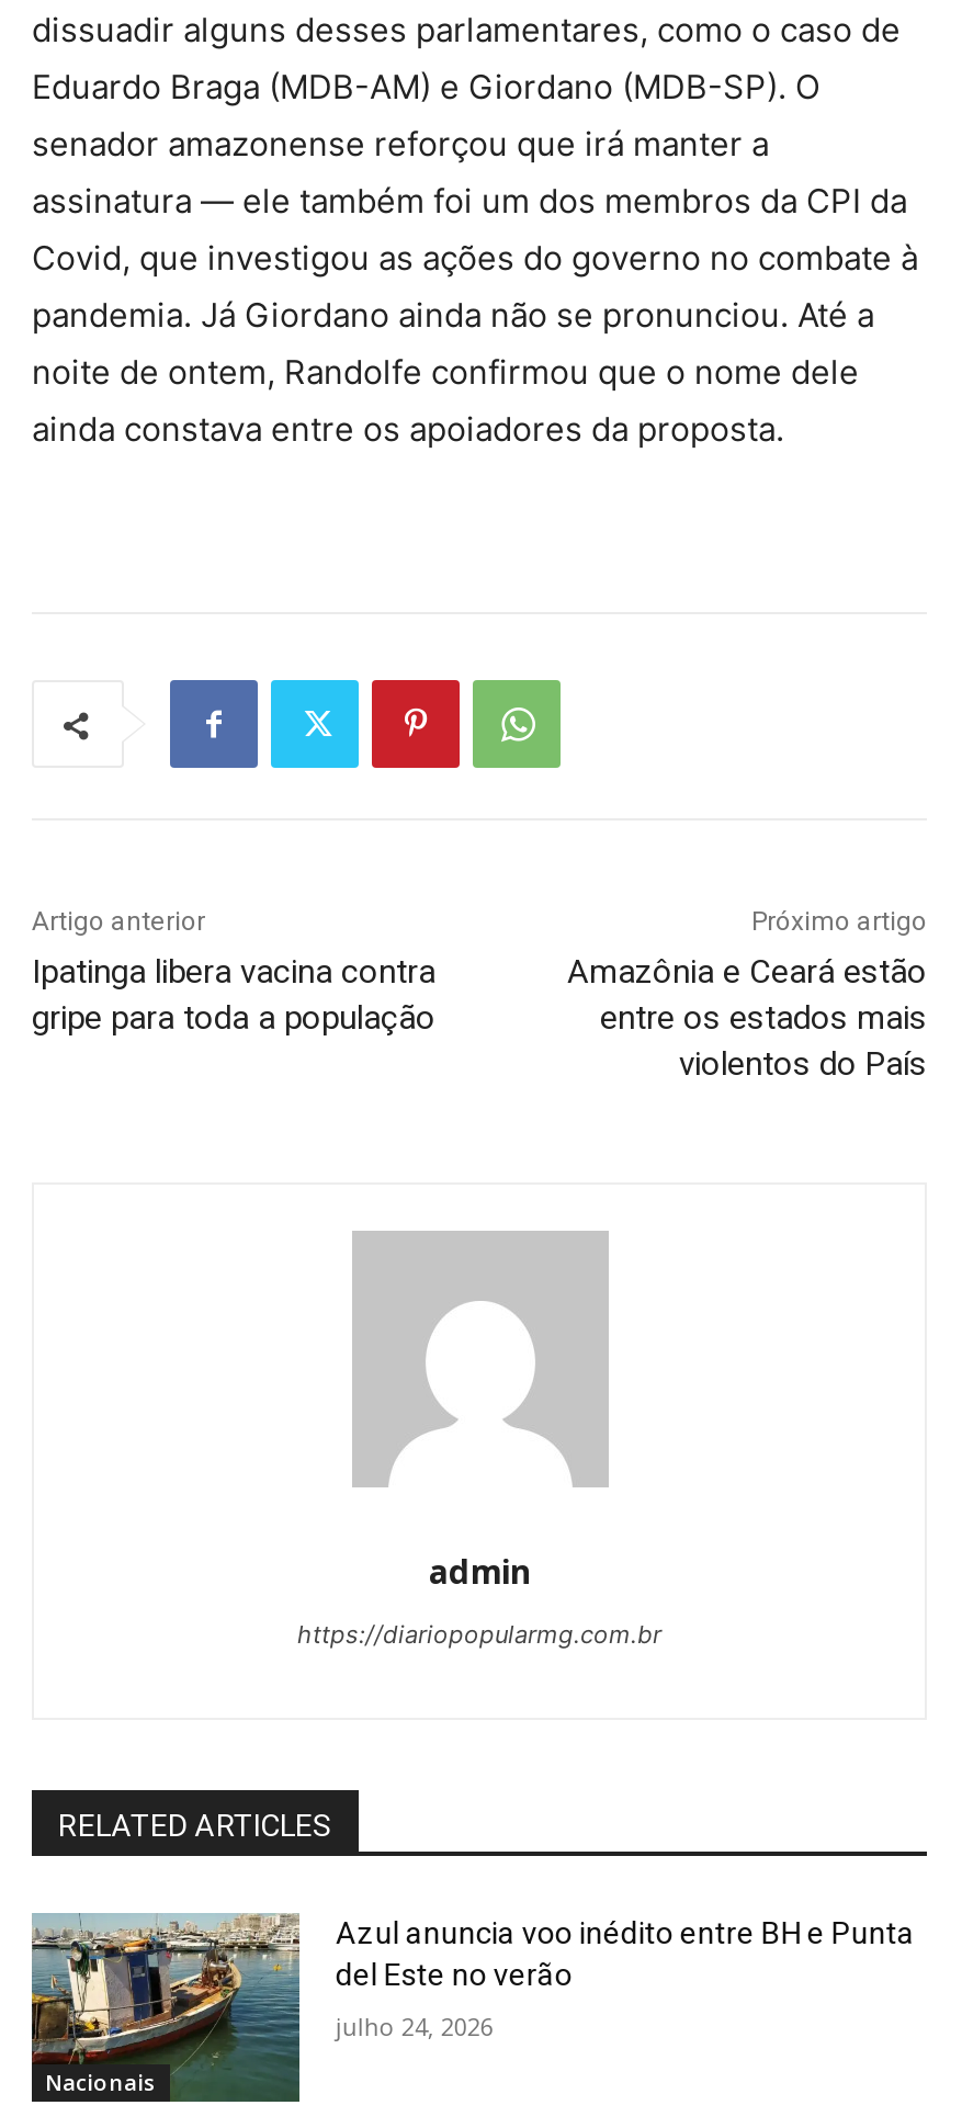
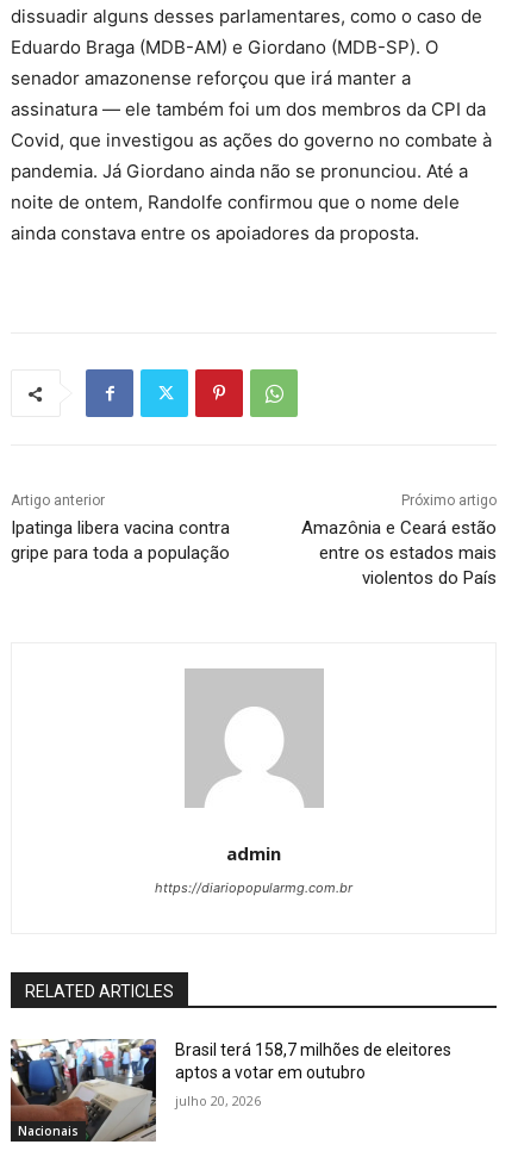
- [image]
- Azul anuncia voo inédito entre BH e Punta
- del Este no verão
+ [image]
+ Brasil terá 158,7 milhões de eleitores
+ aptos a votar em outubro

- julho 24, 2026
+ julho 20, 2026
